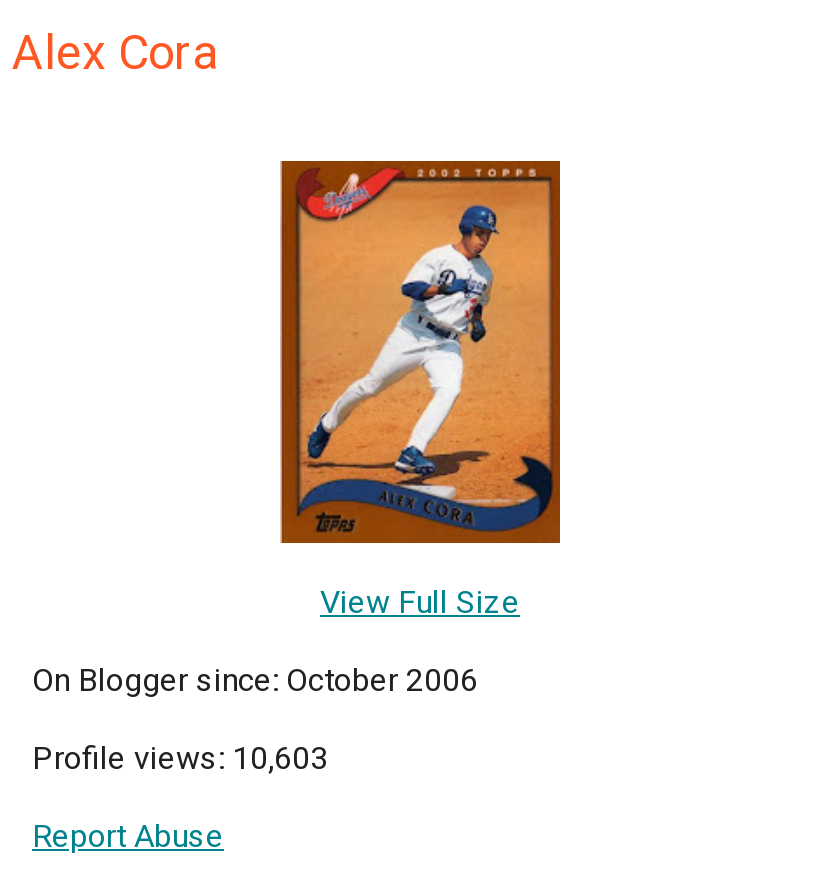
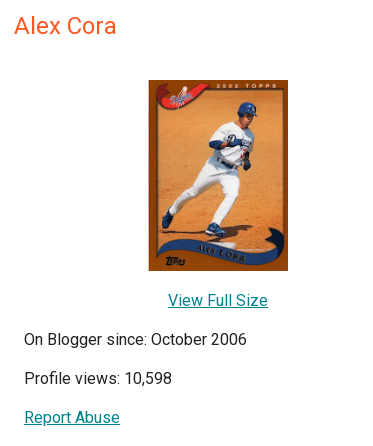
- Profile views: 10,603
+ Profile views: 10,598
